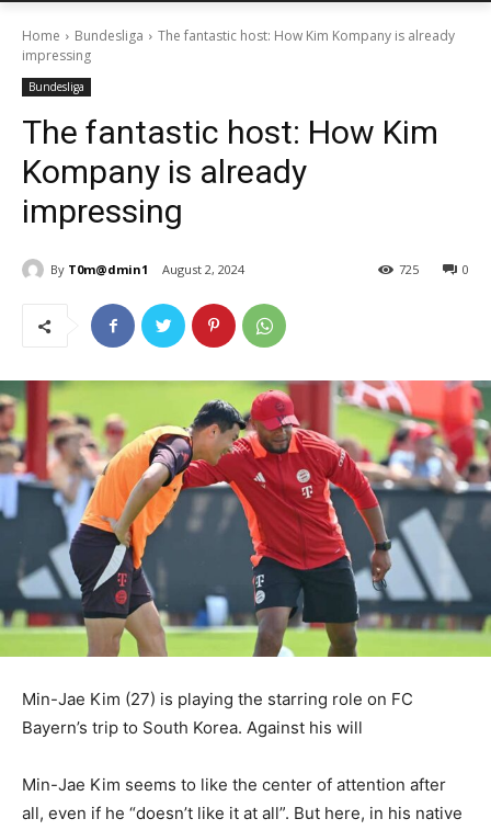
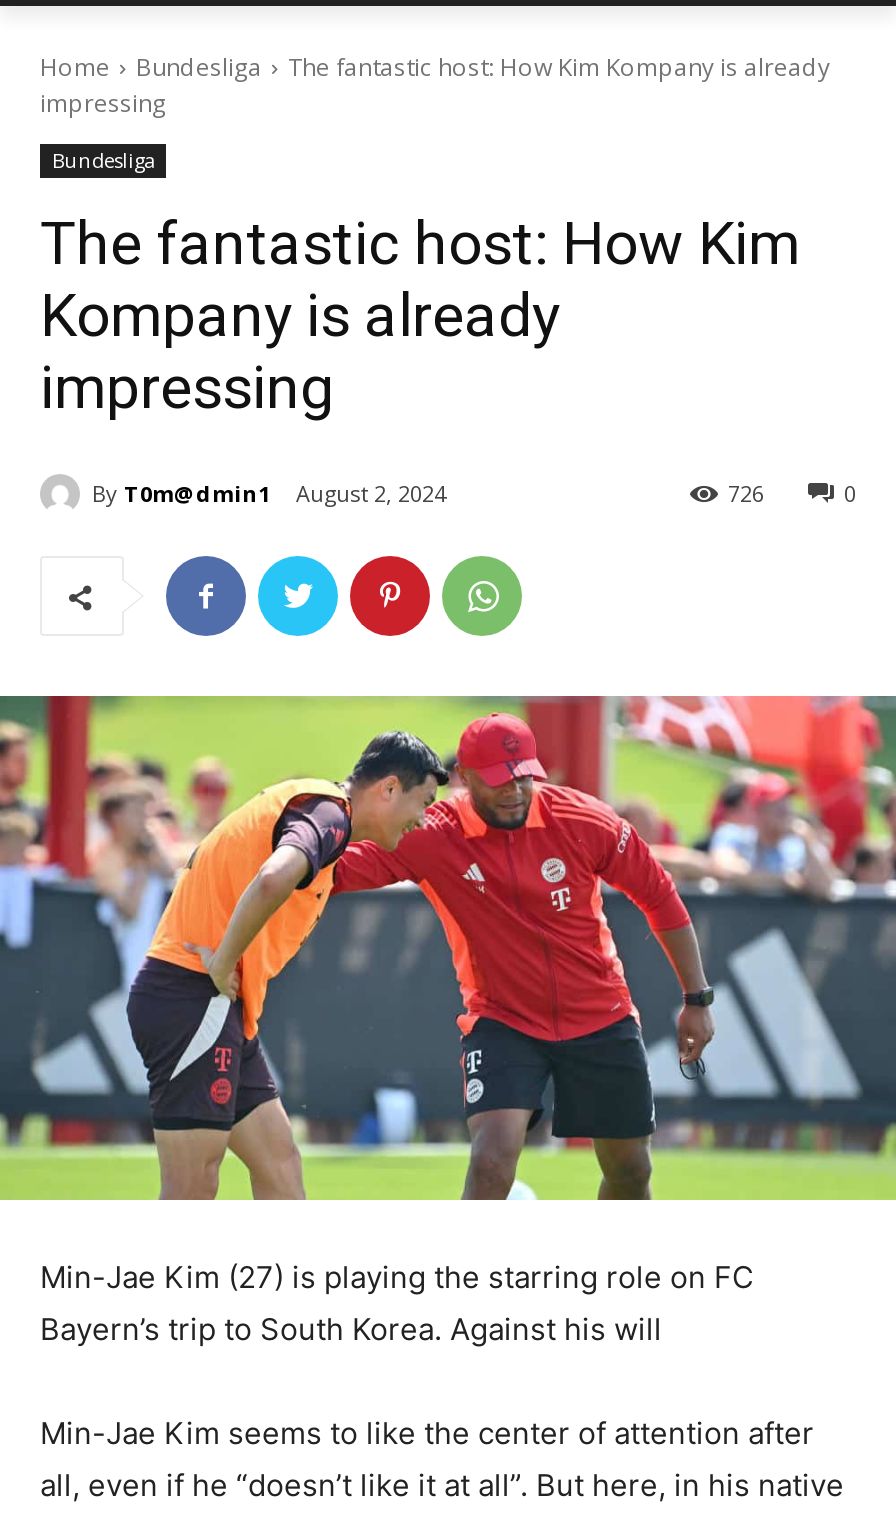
- 725
+ 726
